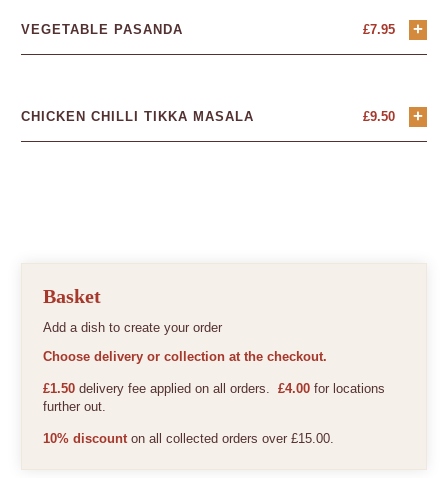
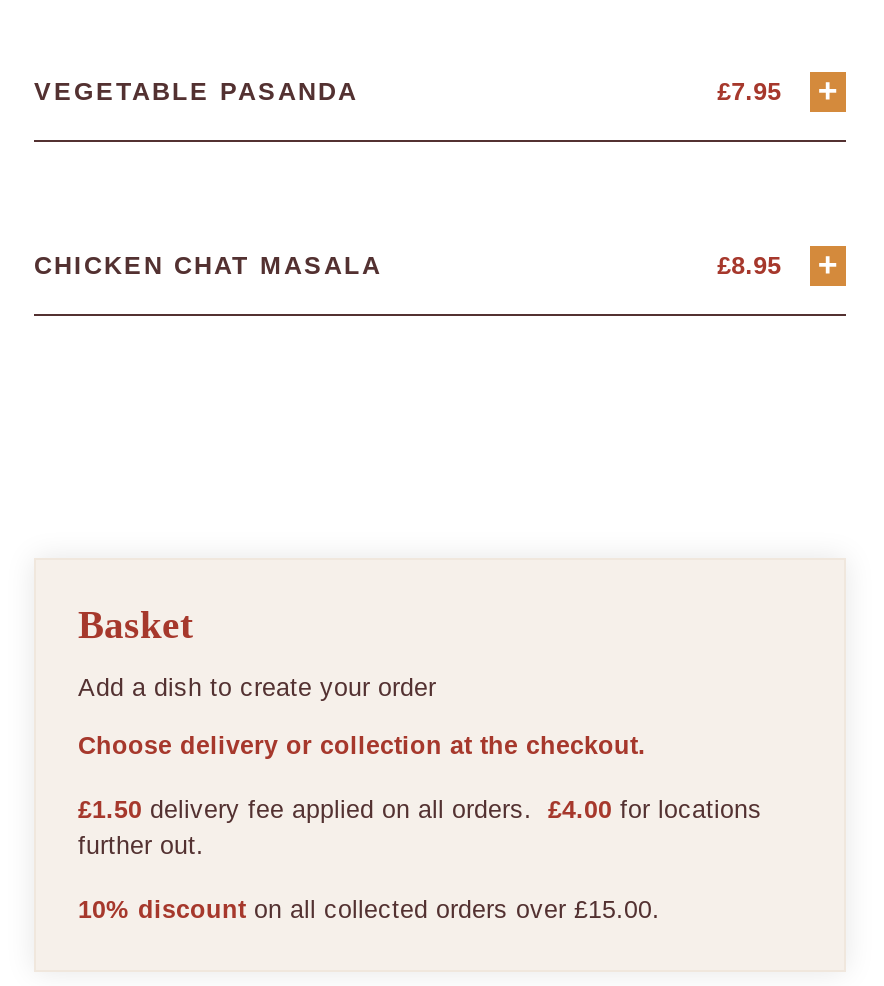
- CHICKEN CHILLI TIKKA MASALA
- £9.50
+ CHICKEN CHAT MASALA
+ £8.95
